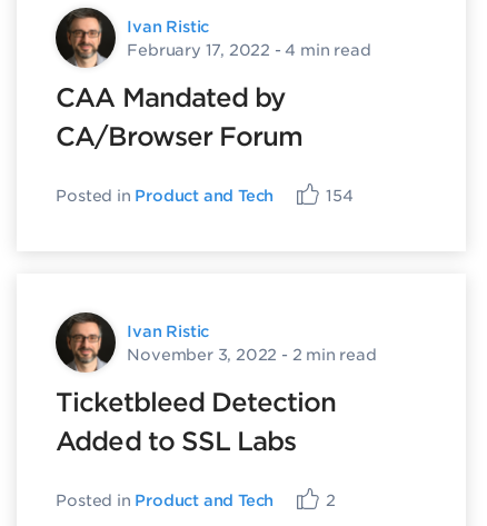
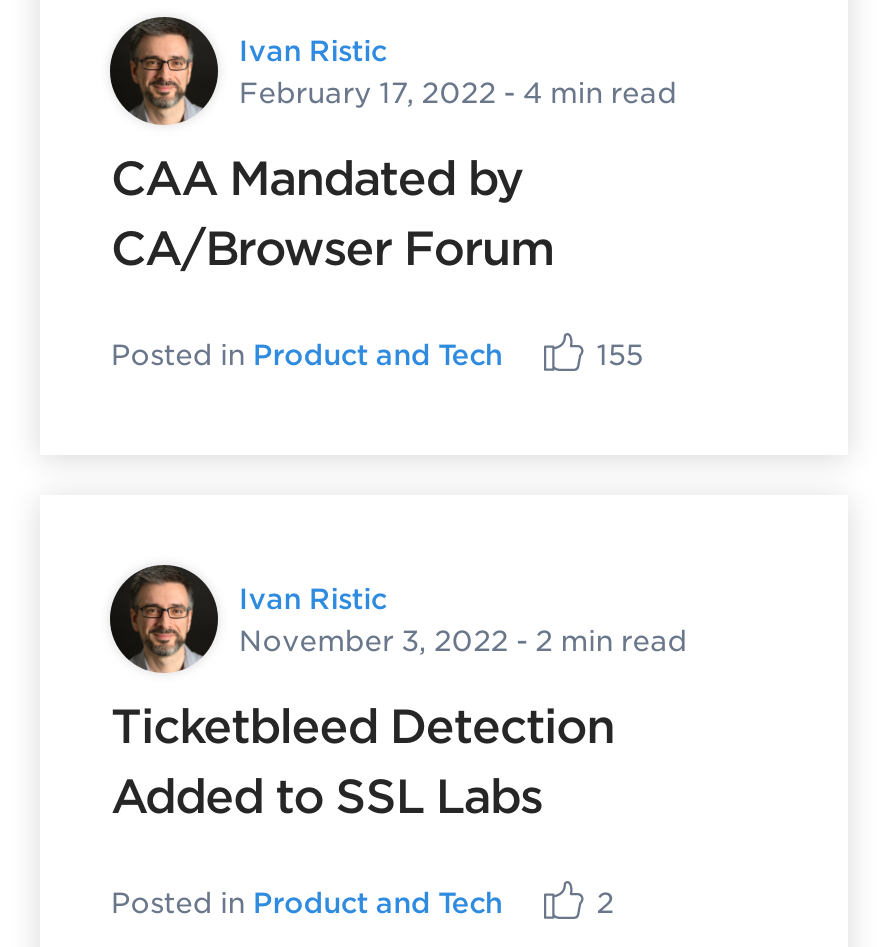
- 154
+ 155
